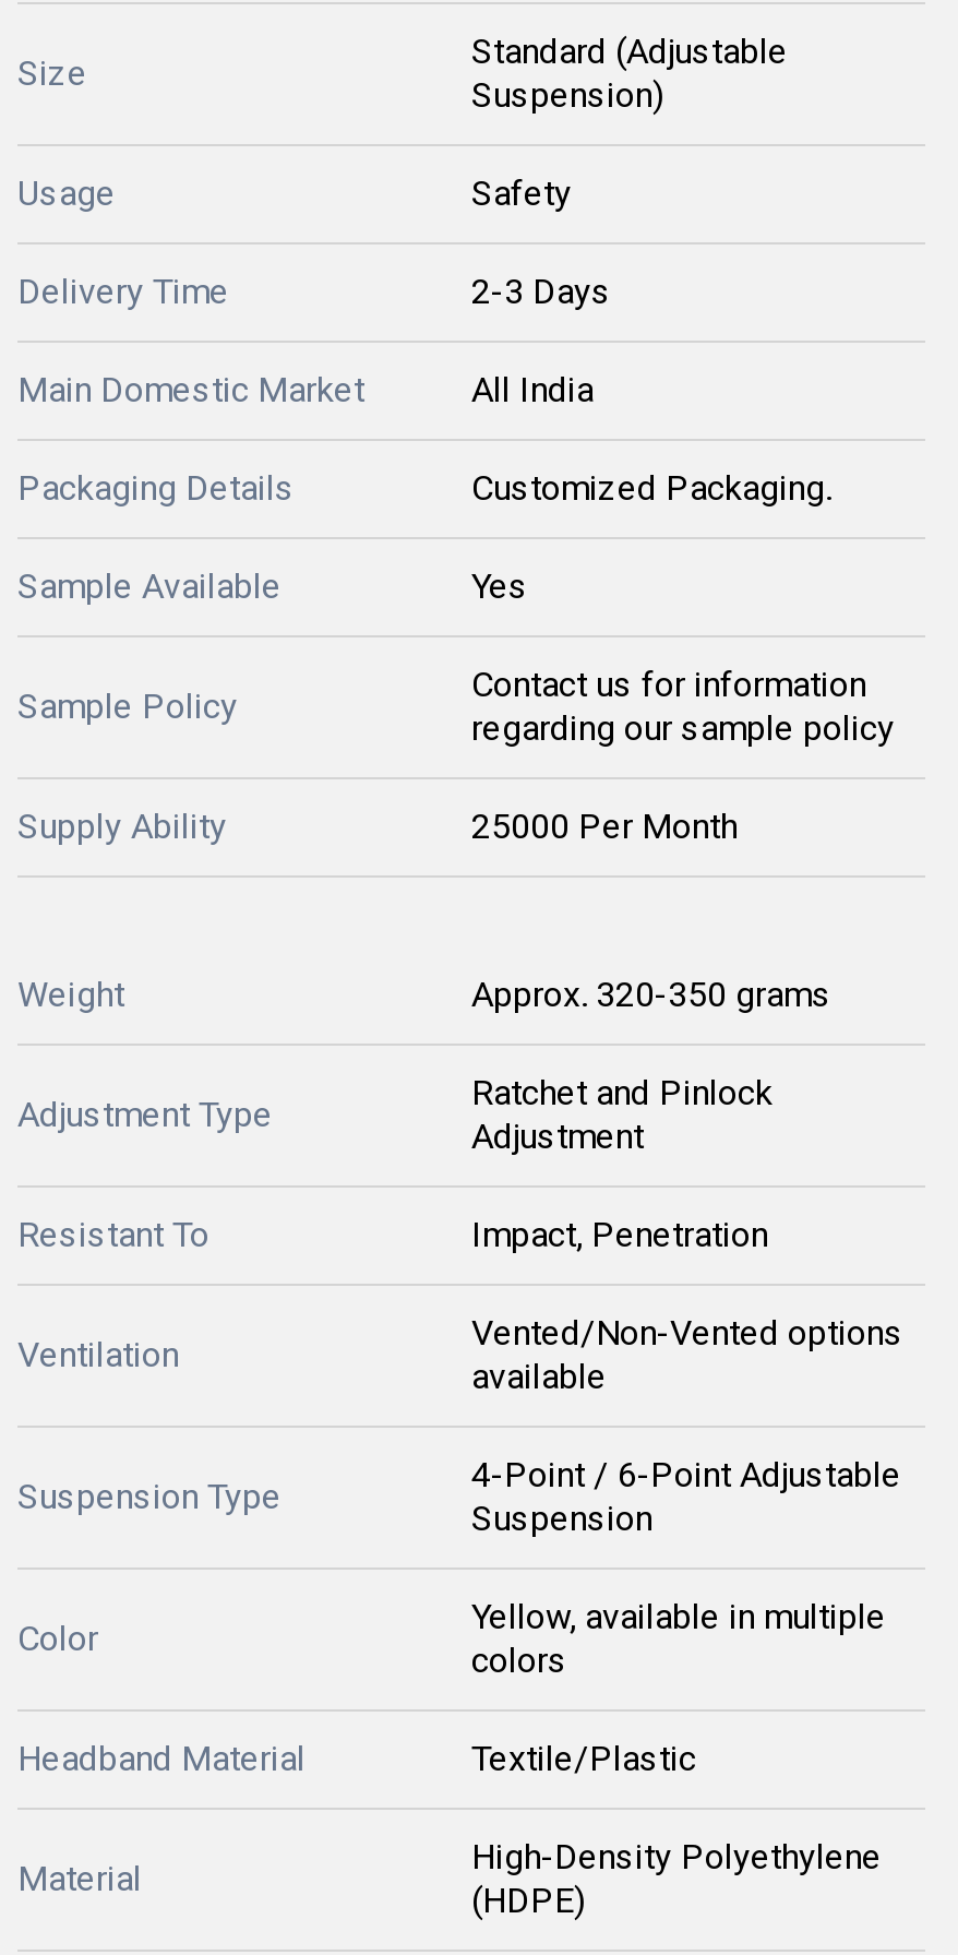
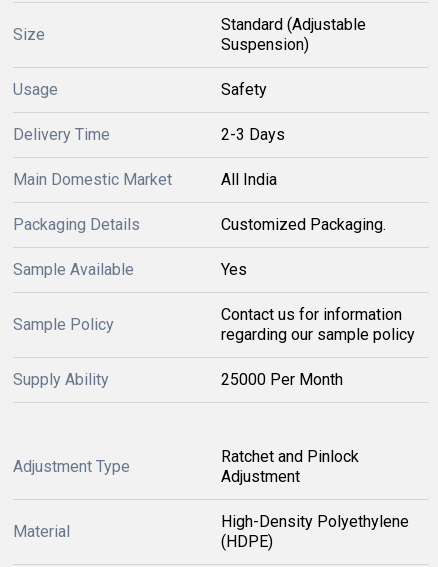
- Weight
- Approx. 320-350 grams

- Resistant To
- Impact, Penetration
- Ventilation

- Vented/Non-Vented options
- available
- Suspension Type

- 4-Point / 6-Point Adjustable
- Suspension
- Color

- Yellow, available in multiple
- colors
- Headband Material
- Textile/Plastic
